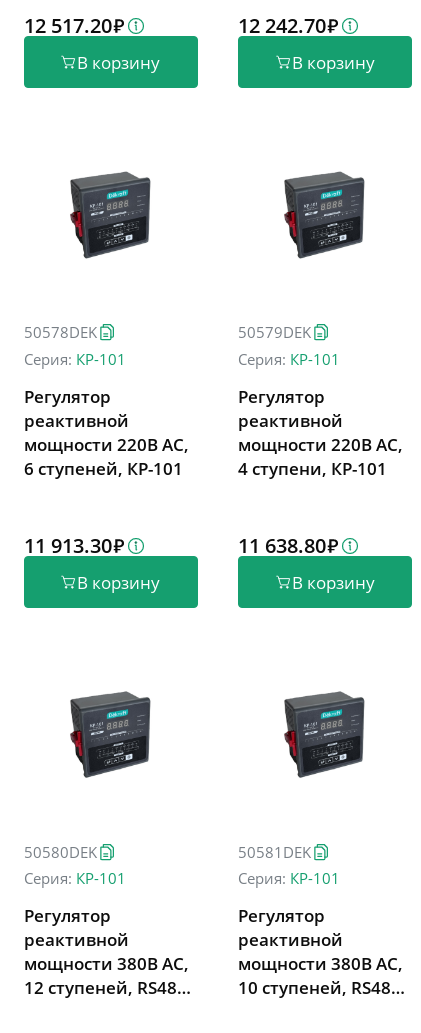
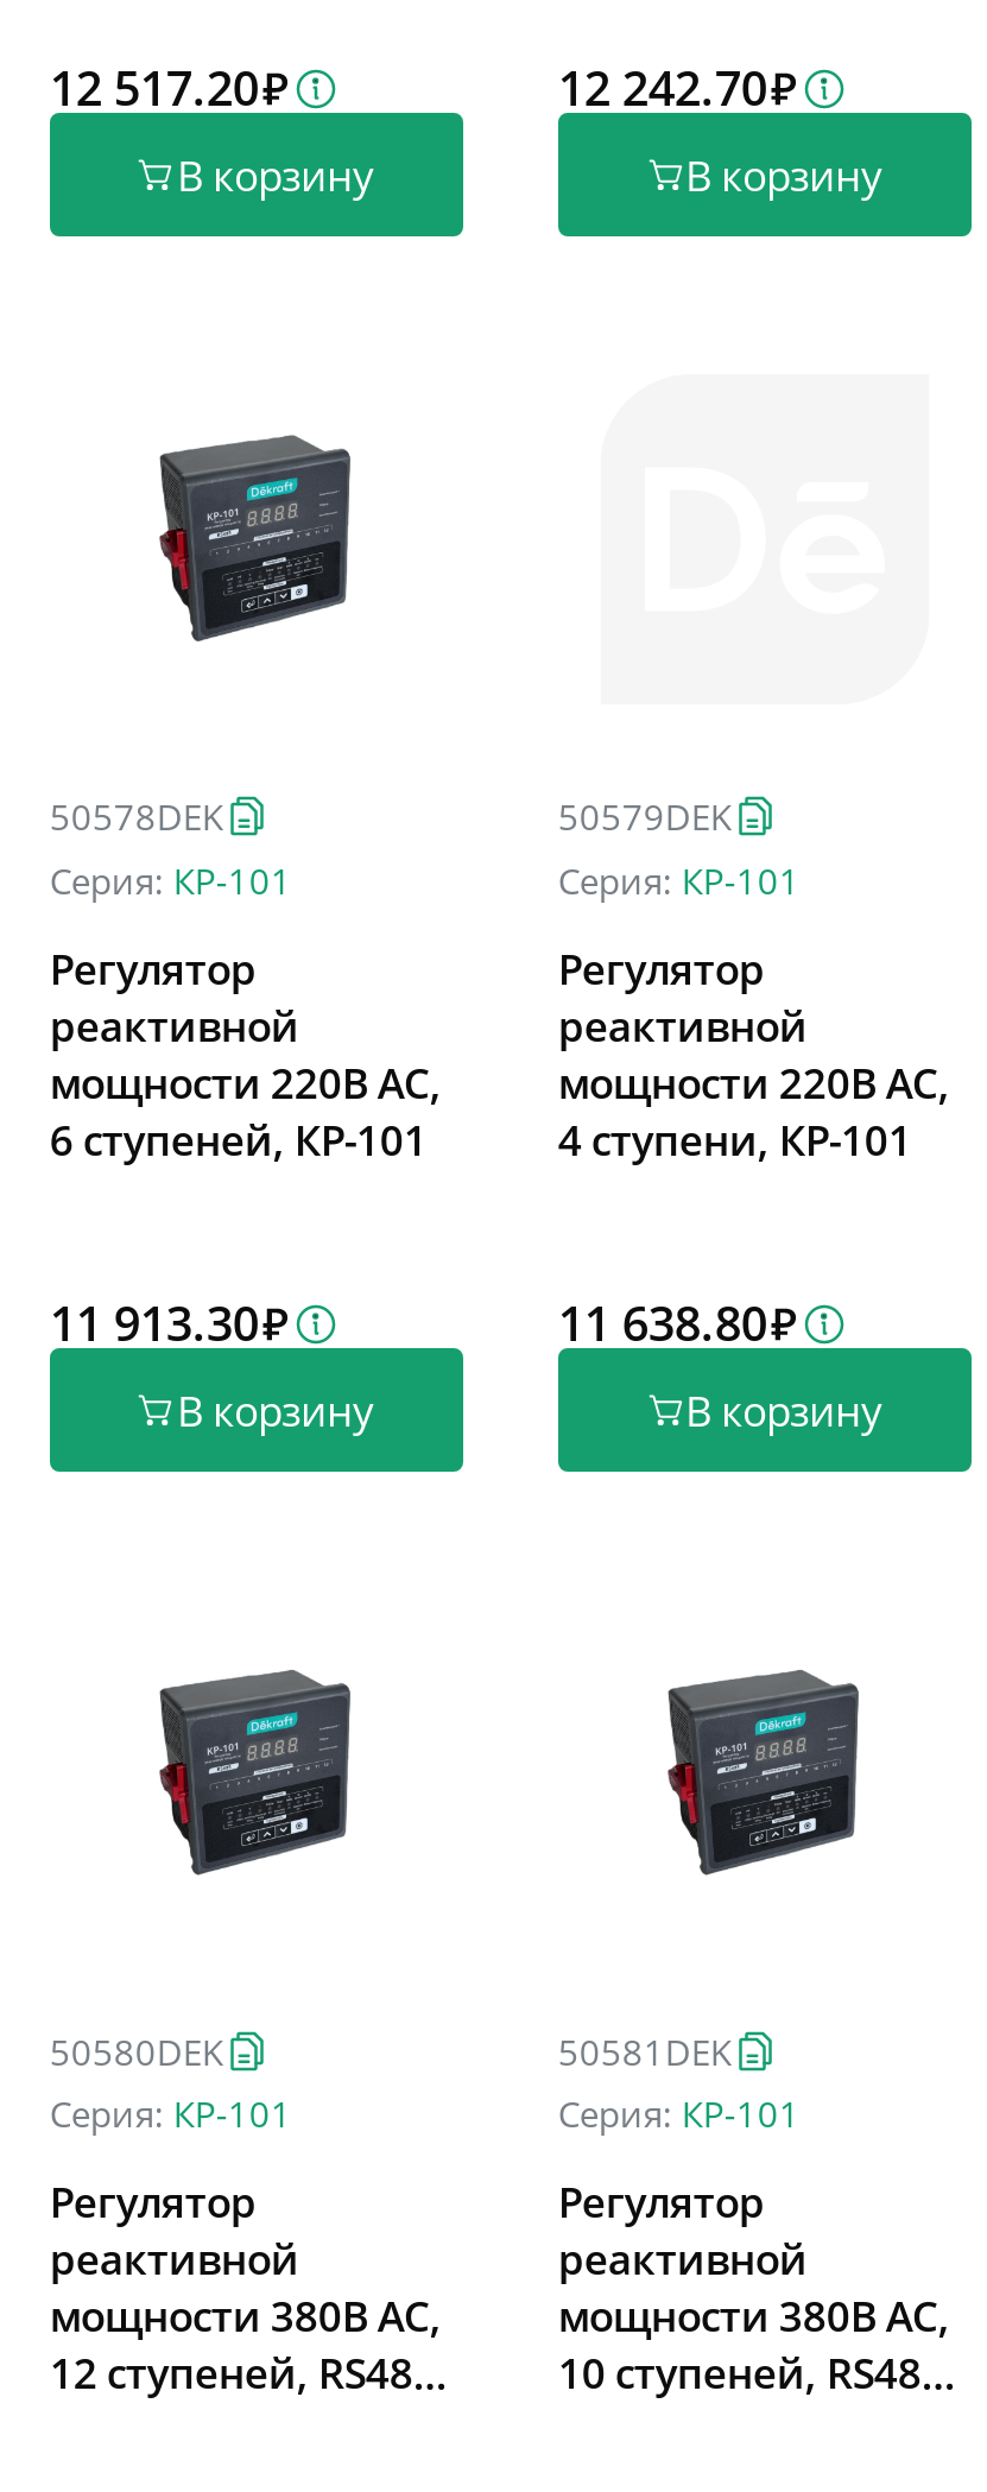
- [image]
